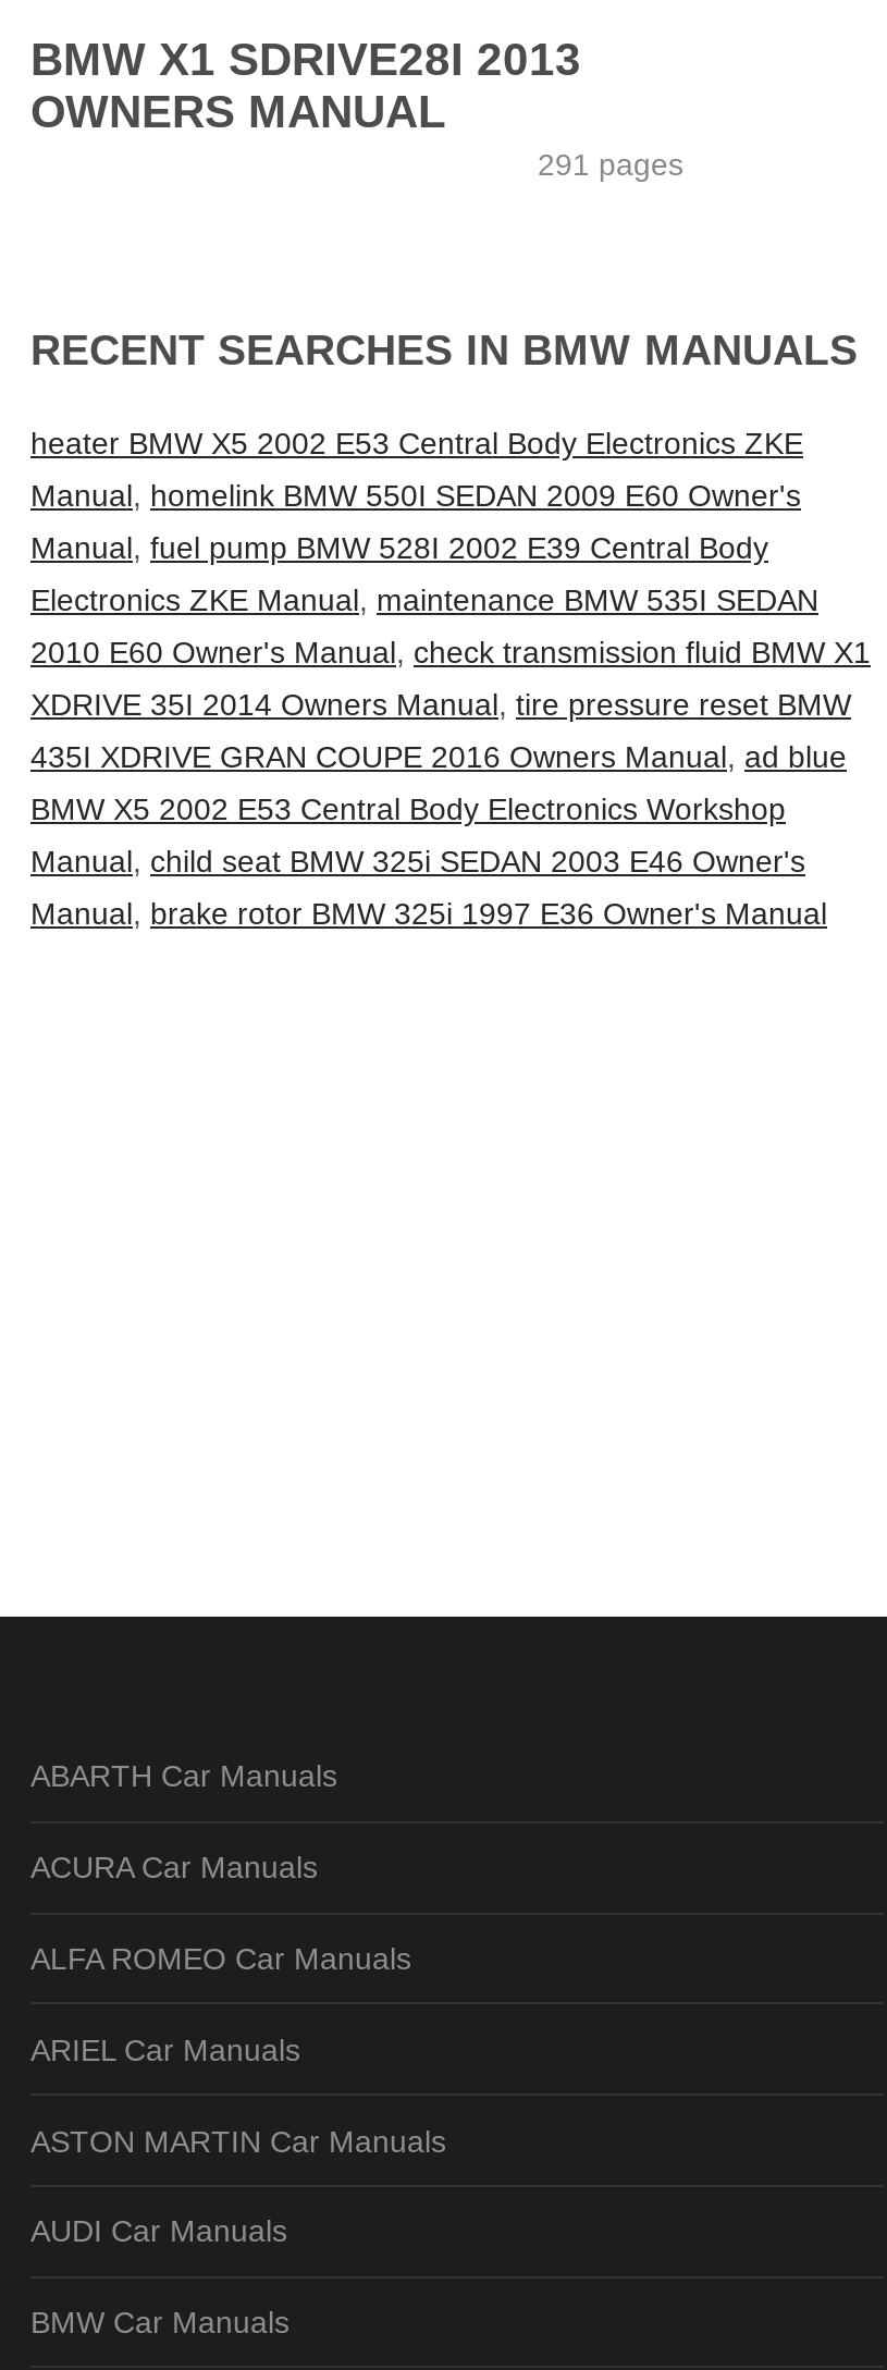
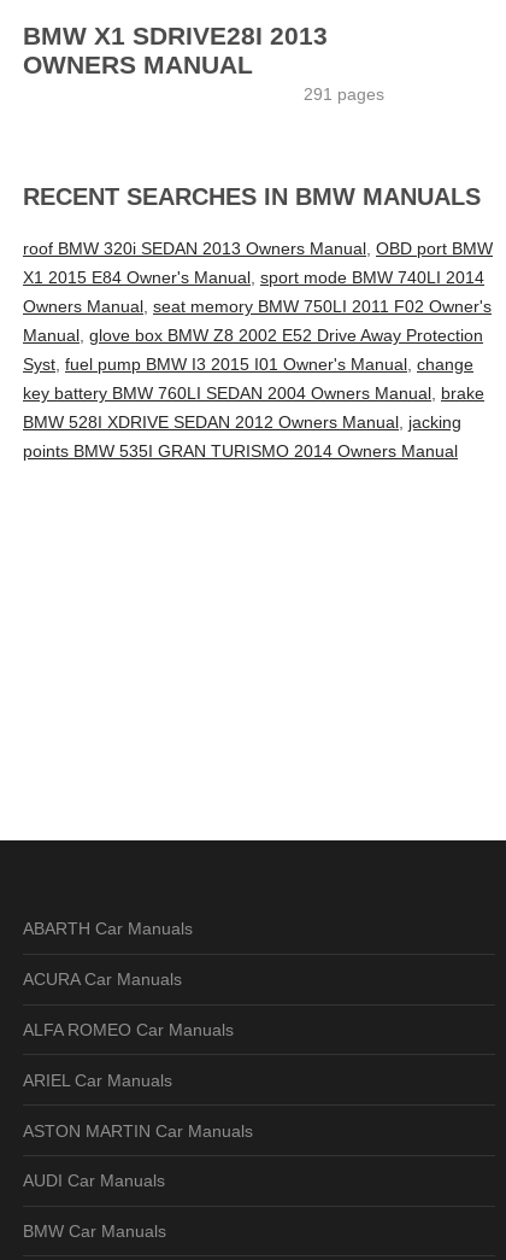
- heater BMW X5 2002 E53 Central Body Electronics ZKE
- Manual, homelink BMW 550I SEDAN 2009 E60 Owner's
- Manual, fuel pump BMW 528I 2002 E39 Central Body
- Electronics ZKE Manual, maintenance BMW 535I SEDAN
- 2010 E60 Owner's Manual, check transmission fluid BMW X1
- XDRIVE 35I 2014 Owners Manual, tire pressure reset BMW
- 435I XDRIVE GRAN COUPE 2016 Owners Manual, ad blue
- BMW X5 2002 E53 Central Body Electronics Workshop
- Manual, child seat BMW 325i SEDAN 2003 E46 Owner's
- Manual, brake rotor BMW 325i 1997 E36 Owner's Manual
+ roof BMW 320i SEDAN 2013 Owners Manual, OBD port BMW
+ X1 2015 E84 Owner's Manual, sport mode BMW 740LI 2014
+ Owners Manual, seat memory BMW 750LI 2011 F02 Owner's
+ Manual, glove box BMW Z8 2002 E52 Drive Away Protection
+ Syst, fuel pump BMW I3 2015 I01 Owner's Manual, change
+ key battery BMW 760LI SEDAN 2004 Owners Manual, brake
+ BMW 528I XDRIVE SEDAN 2012 Owners Manual, jacking
+ points BMW 535I GRAN TURISMO 2014 Owners Manual
